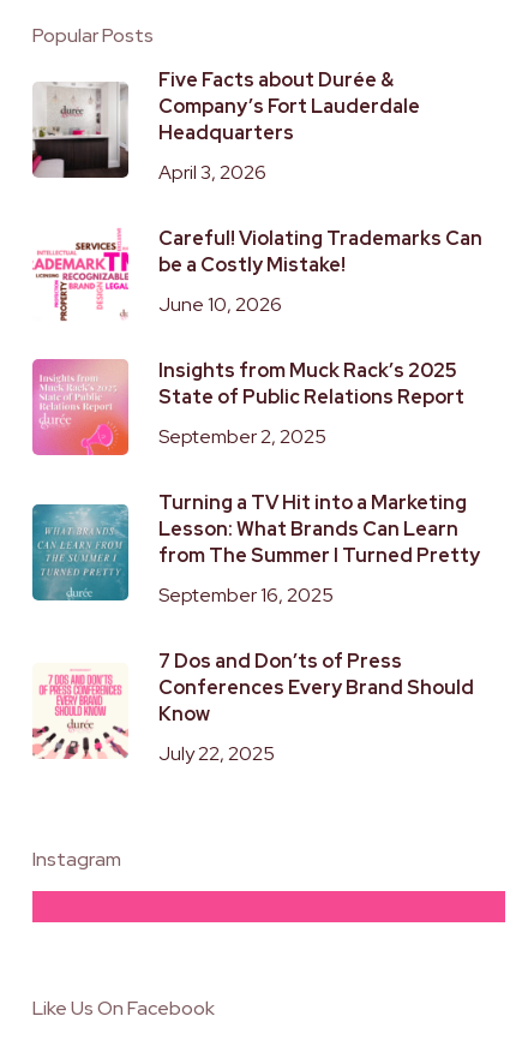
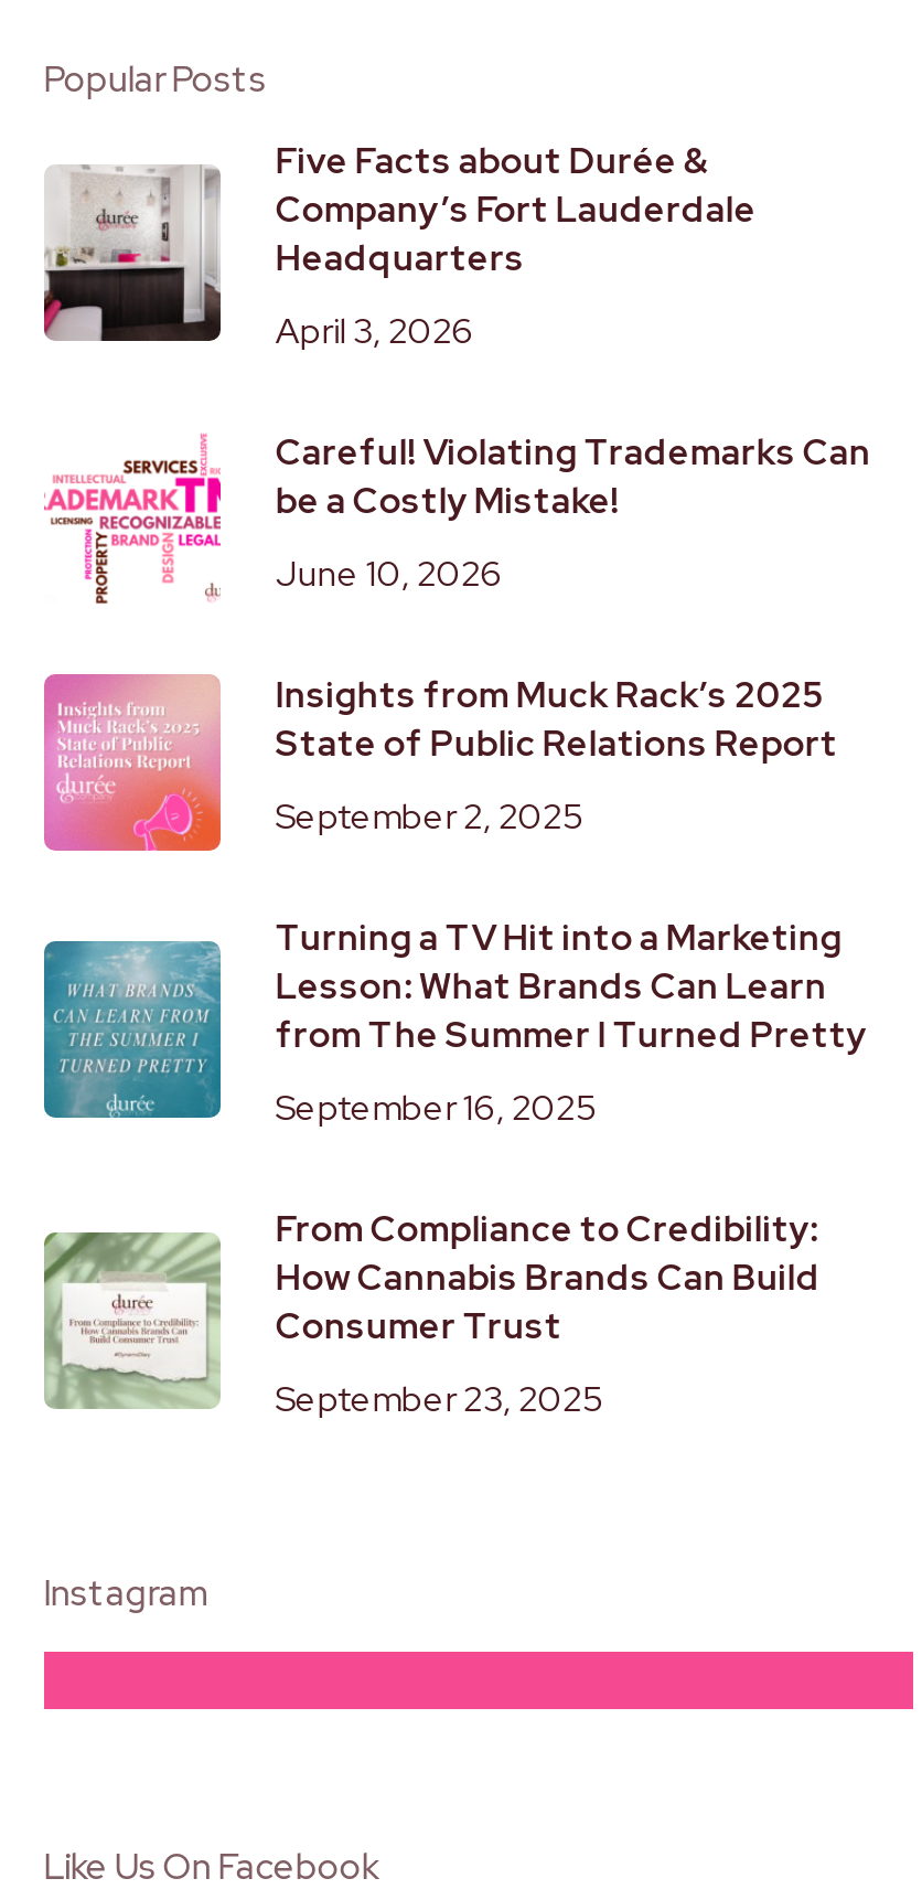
- [image]
- 7 Dos and Don’ts of Press
- Conferences Every Brand Should
- Know
+ [image]
+ From Compliance to Credibility:
+ How Cannabis Brands Can Build
+ Consumer Trust

- July 22, 2025
+ September 23, 2025
